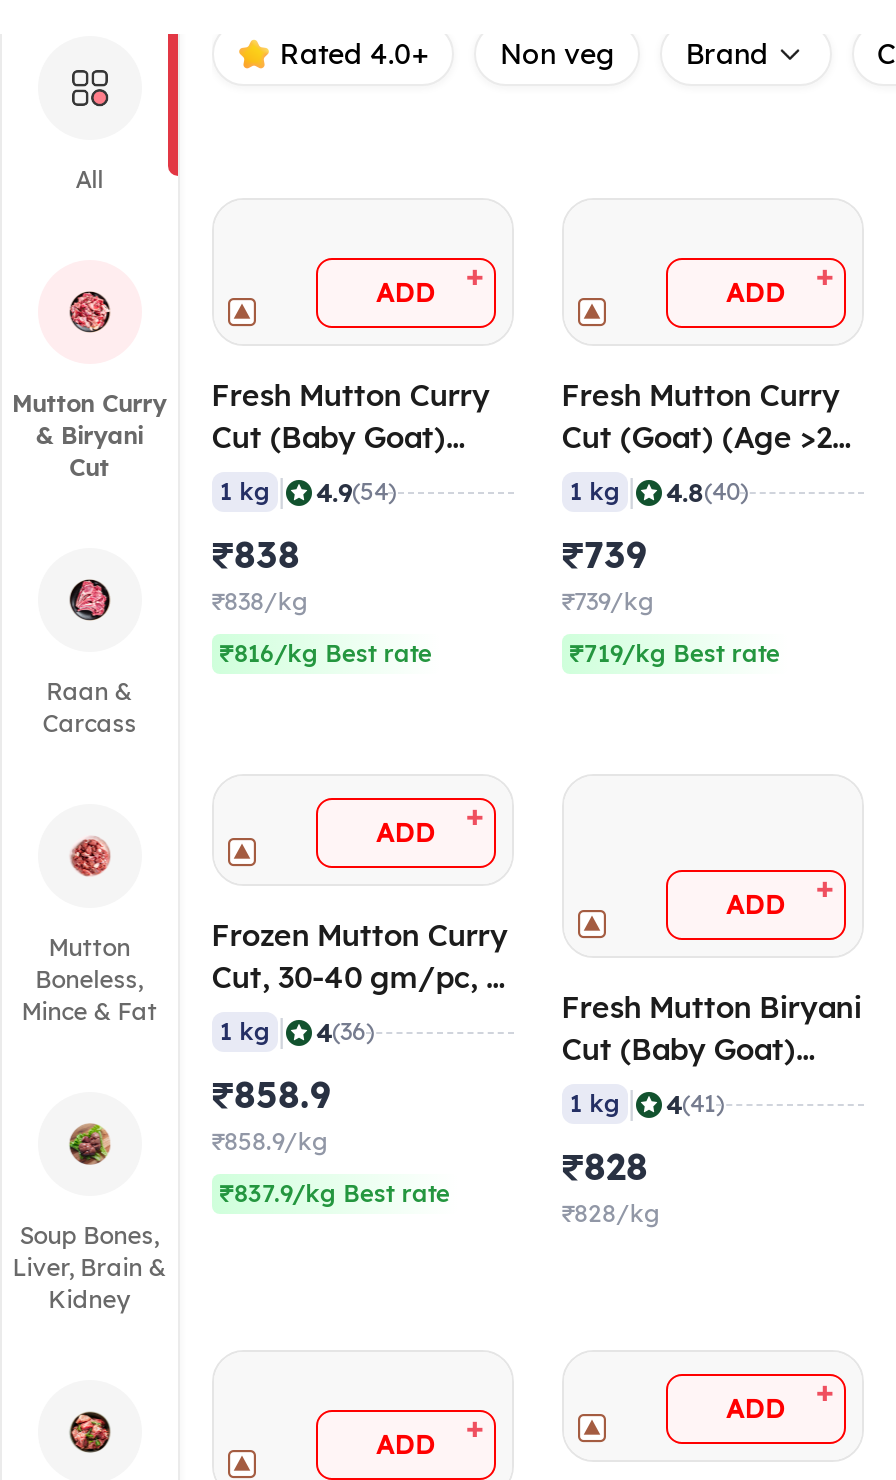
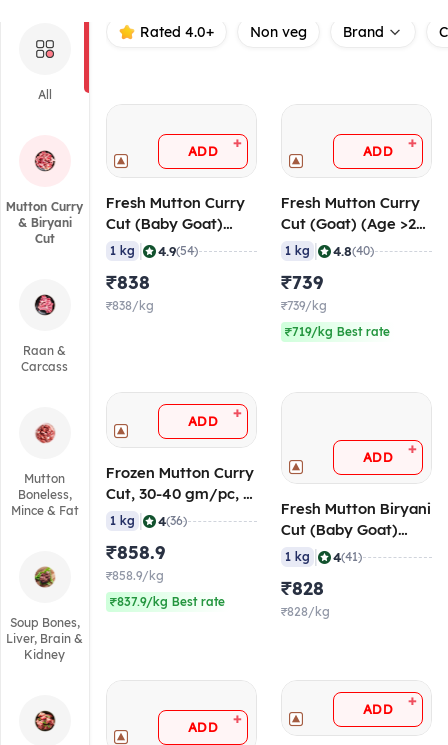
- ₹816/kg Best rate
